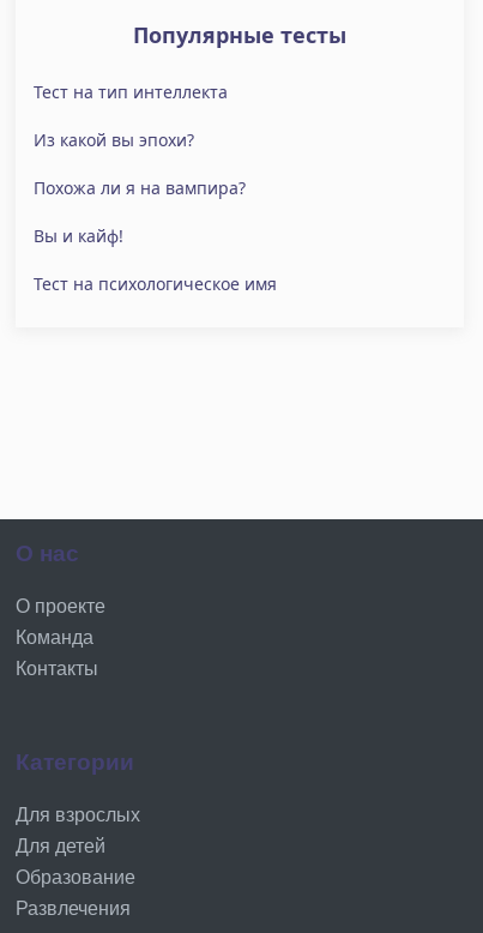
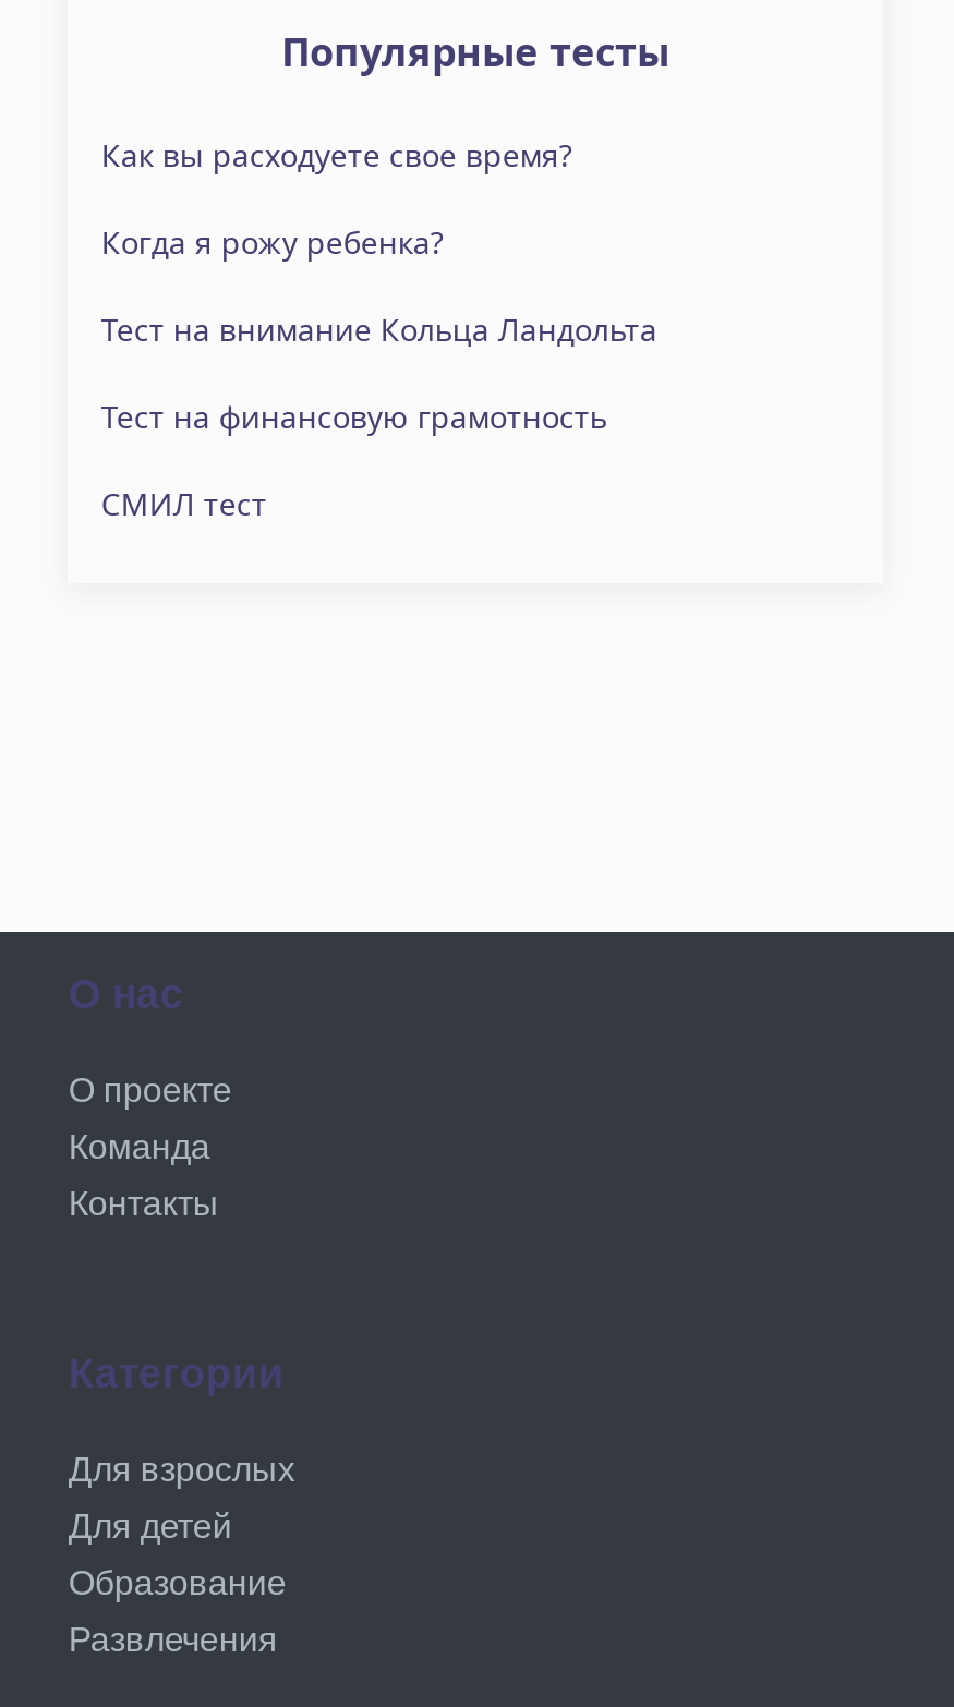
- Тест на тип интеллекта
+ Как вы расходуете свое время?

- Из какой вы эпохи?
+ Когда я рожу ребенка?

- Похожа ли я на вампира?
+ Тест на внимание Кольца Ландольта

- Вы и кайф!
+ Тест на финансовую грамотность

- Тест на психологическое имя
+ СМИЛ тест
